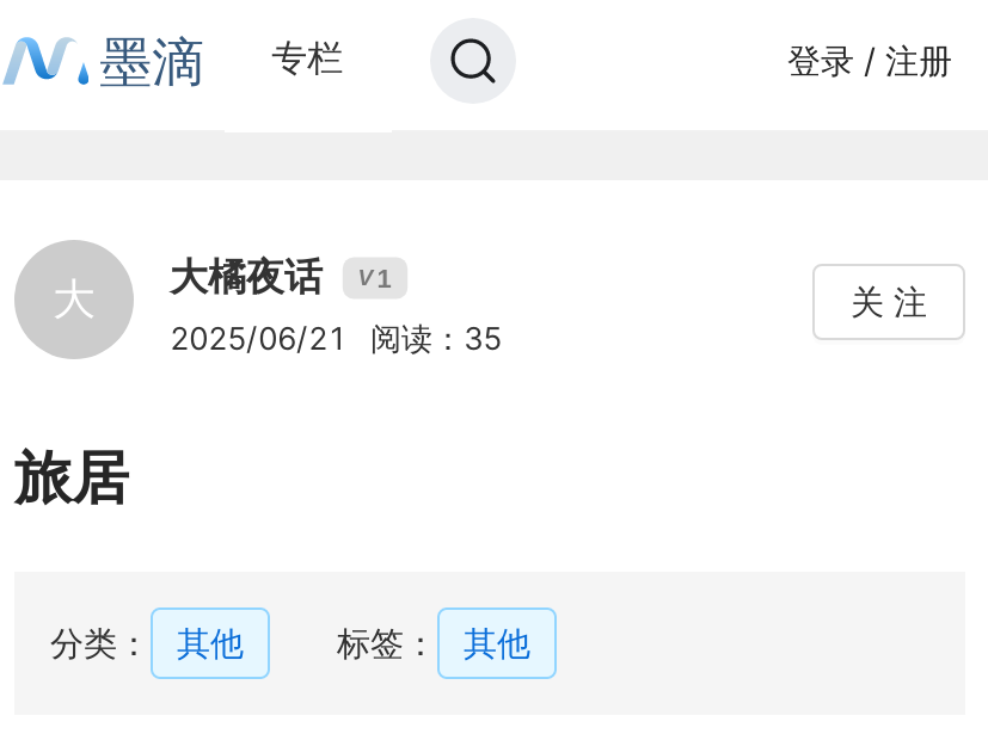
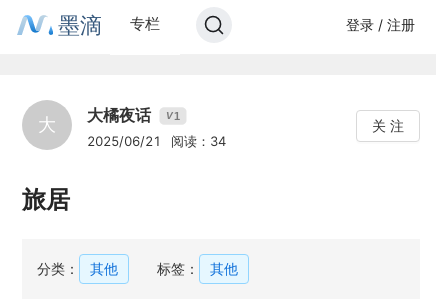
- 2025/06/21 阅读：35
+ 2025/06/21 阅读：34
